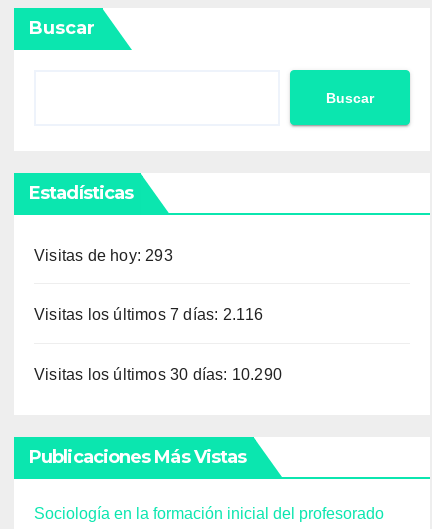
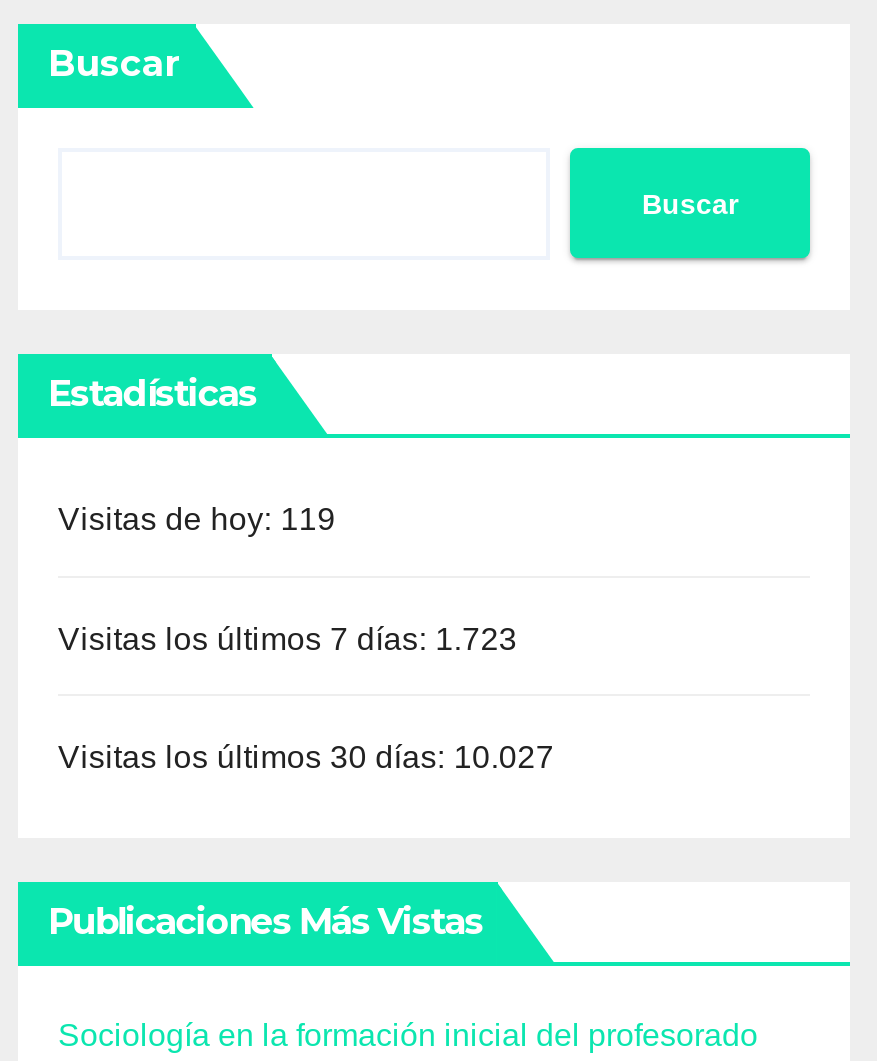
- Visitas de hoy: 293
+ Visitas de hoy: 119

- Visitas los últimos 7 días: 2.116
+ Visitas los últimos 7 días: 1.723

- Visitas los últimos 30 días: 10.290
+ Visitas los últimos 30 días: 10.027
